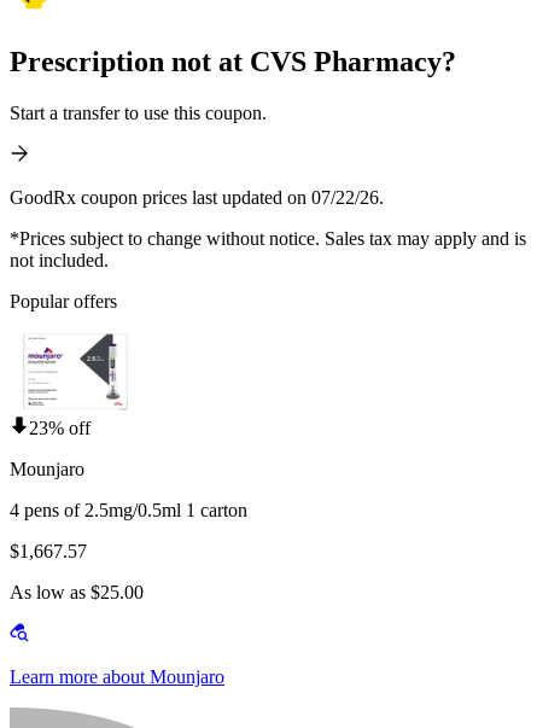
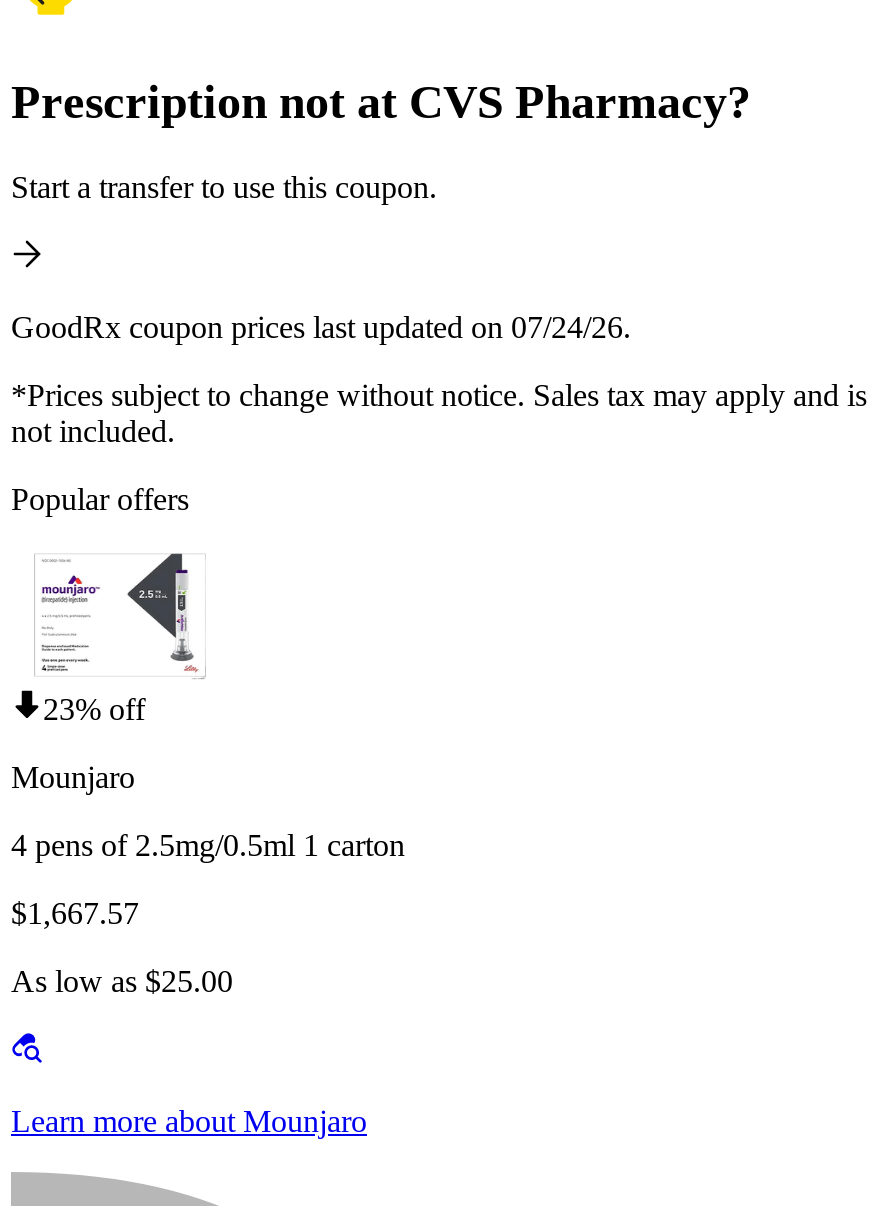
- GoodRx coupon prices last updated on 07/22/26.
+ GoodRx coupon prices last updated on 07/24/26.
